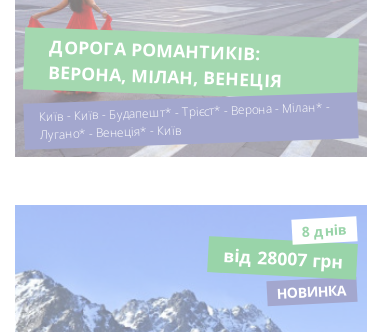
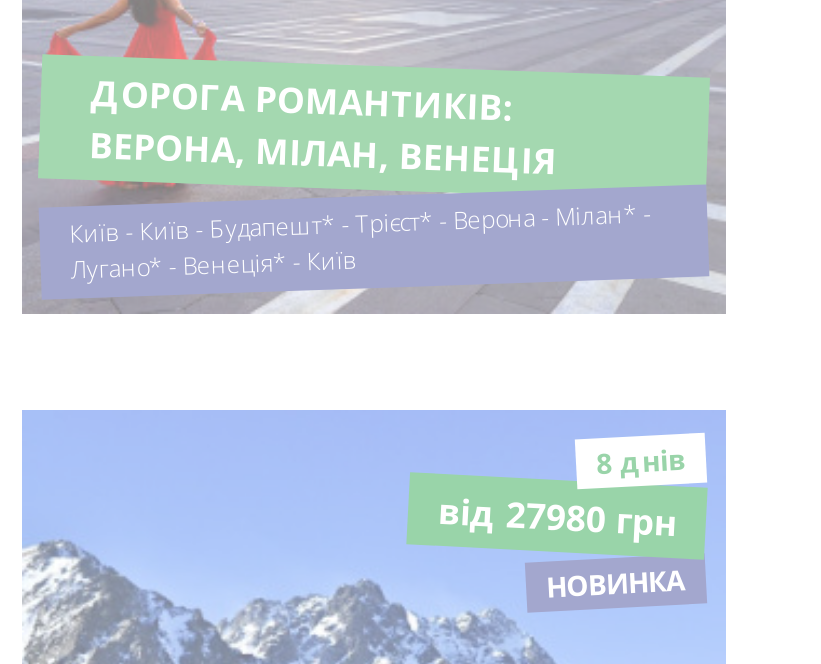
- від 28007 грн
+ від 27980 грн
